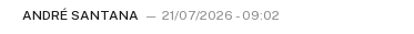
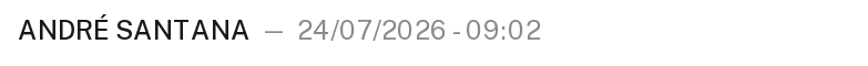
- ANDRÉ SANTANA 21/07/2026 - 09:02
+ ANDRÉ SANTANA 24/07/2026 - 09:02
